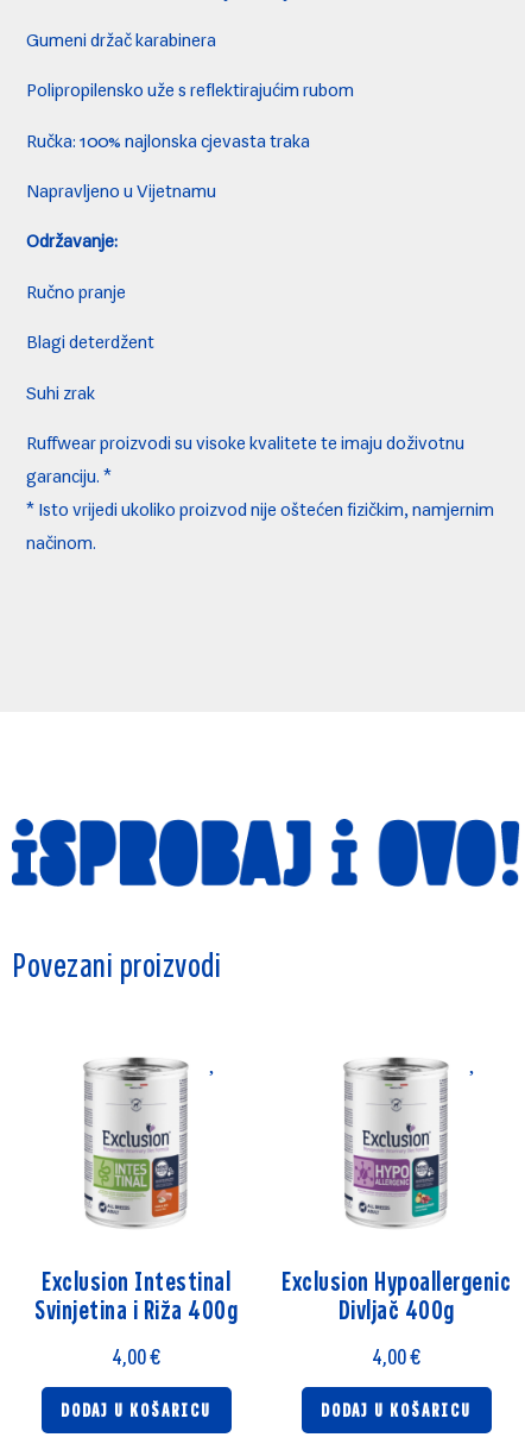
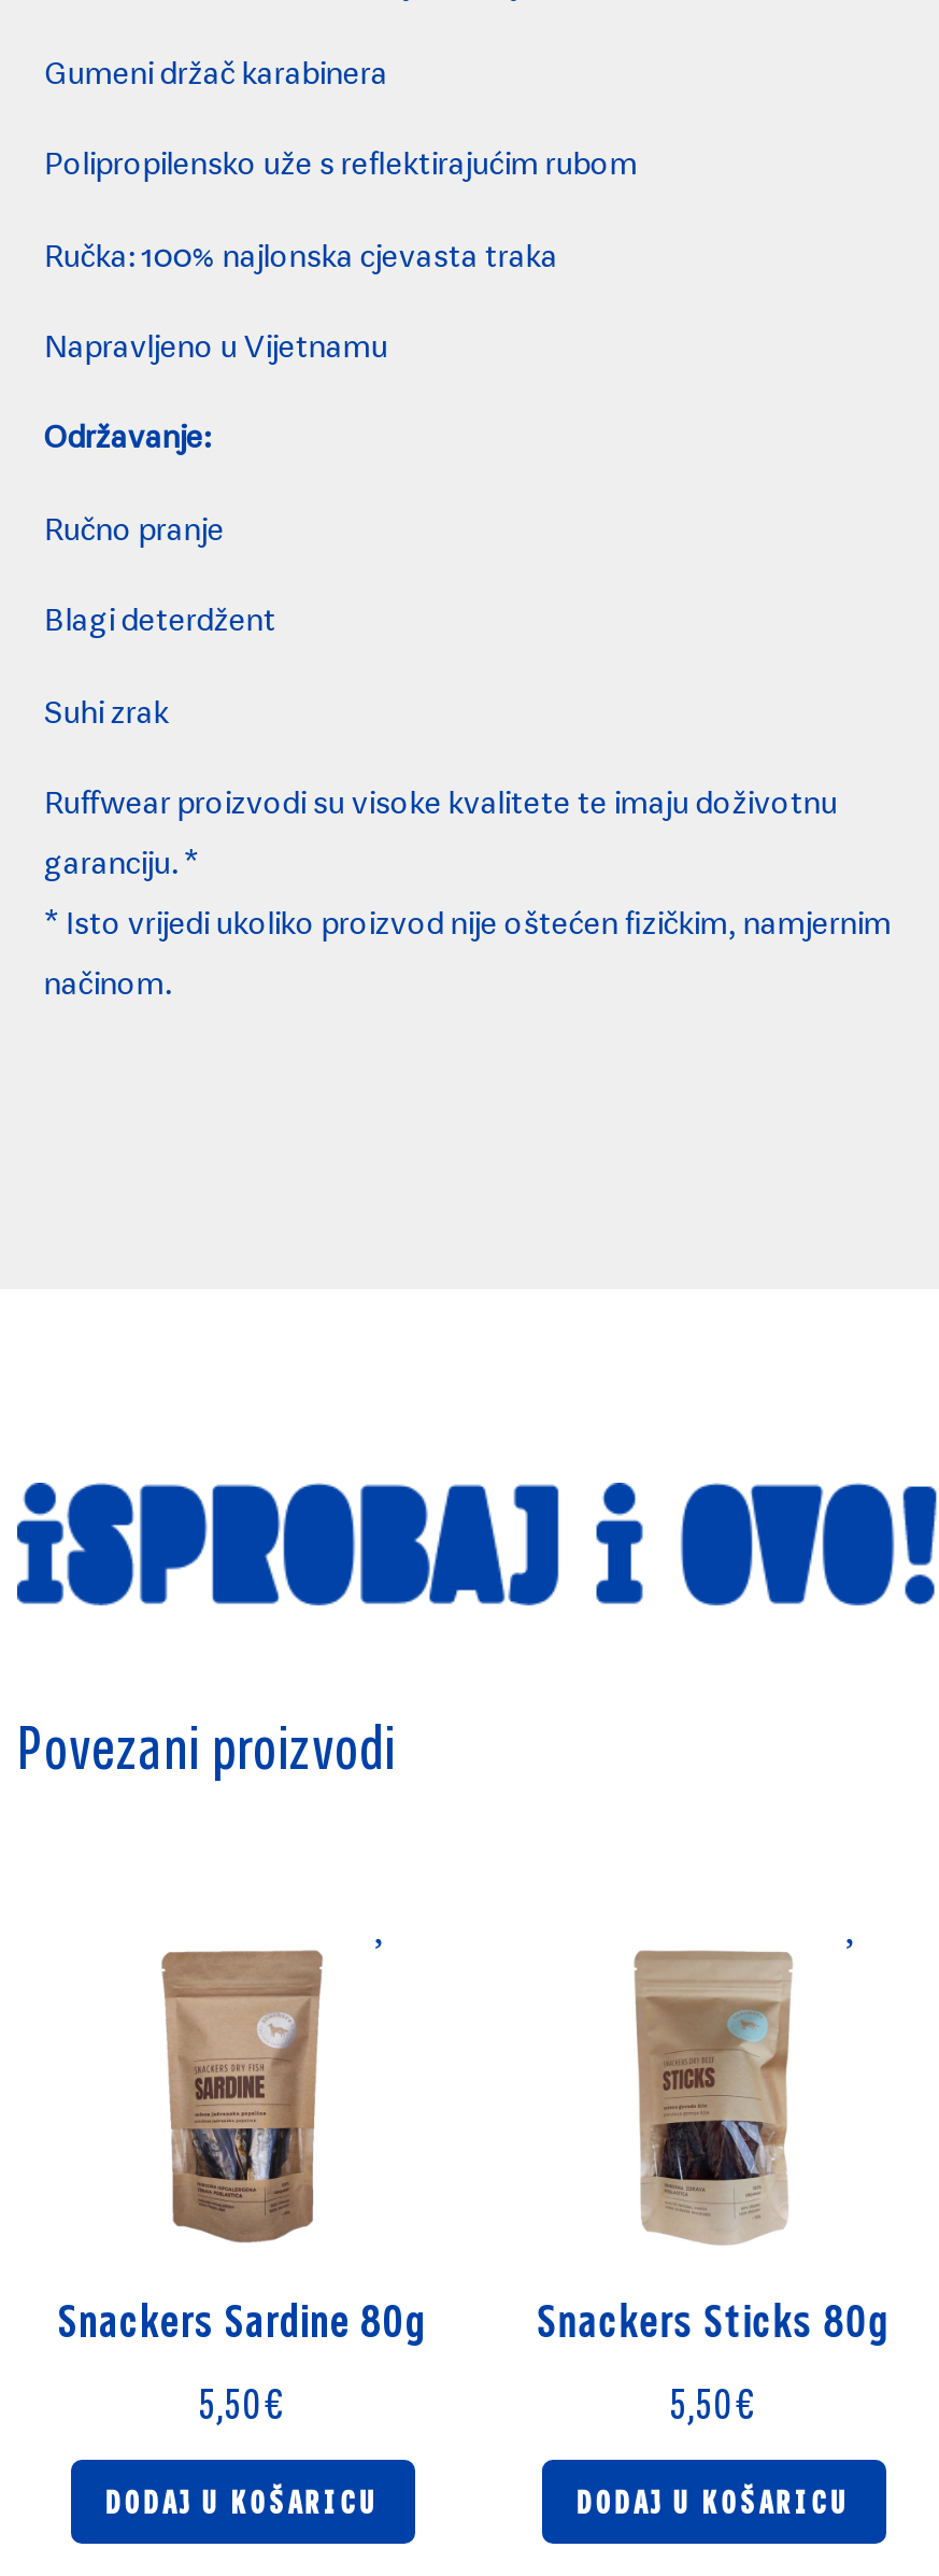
- [image]
- Exclusion Intestinal
- Svinjetina i Riža 400g
+ [image]
+ Snackers Sardine 80g

- [image]
- Exclusion Hypoallergenic
- Divljač 400g
+ [image]
+ Snackers Sticks 80g

- 4,00€
+ 5,50€

- 4,00€
+ 5,50€
